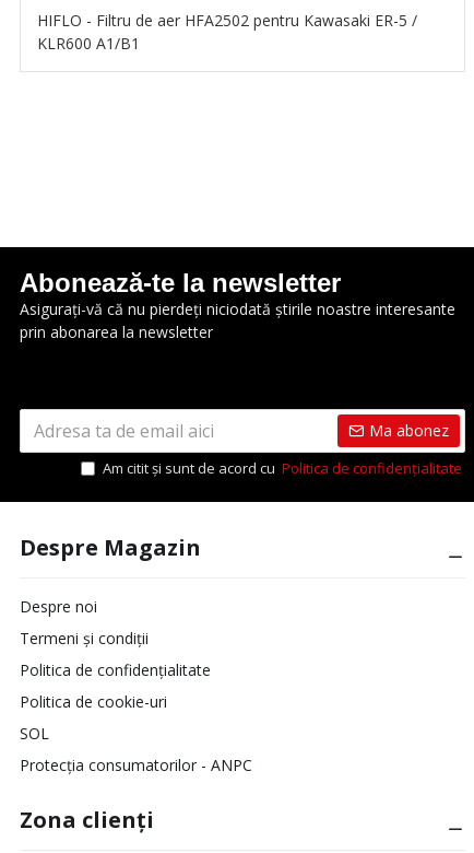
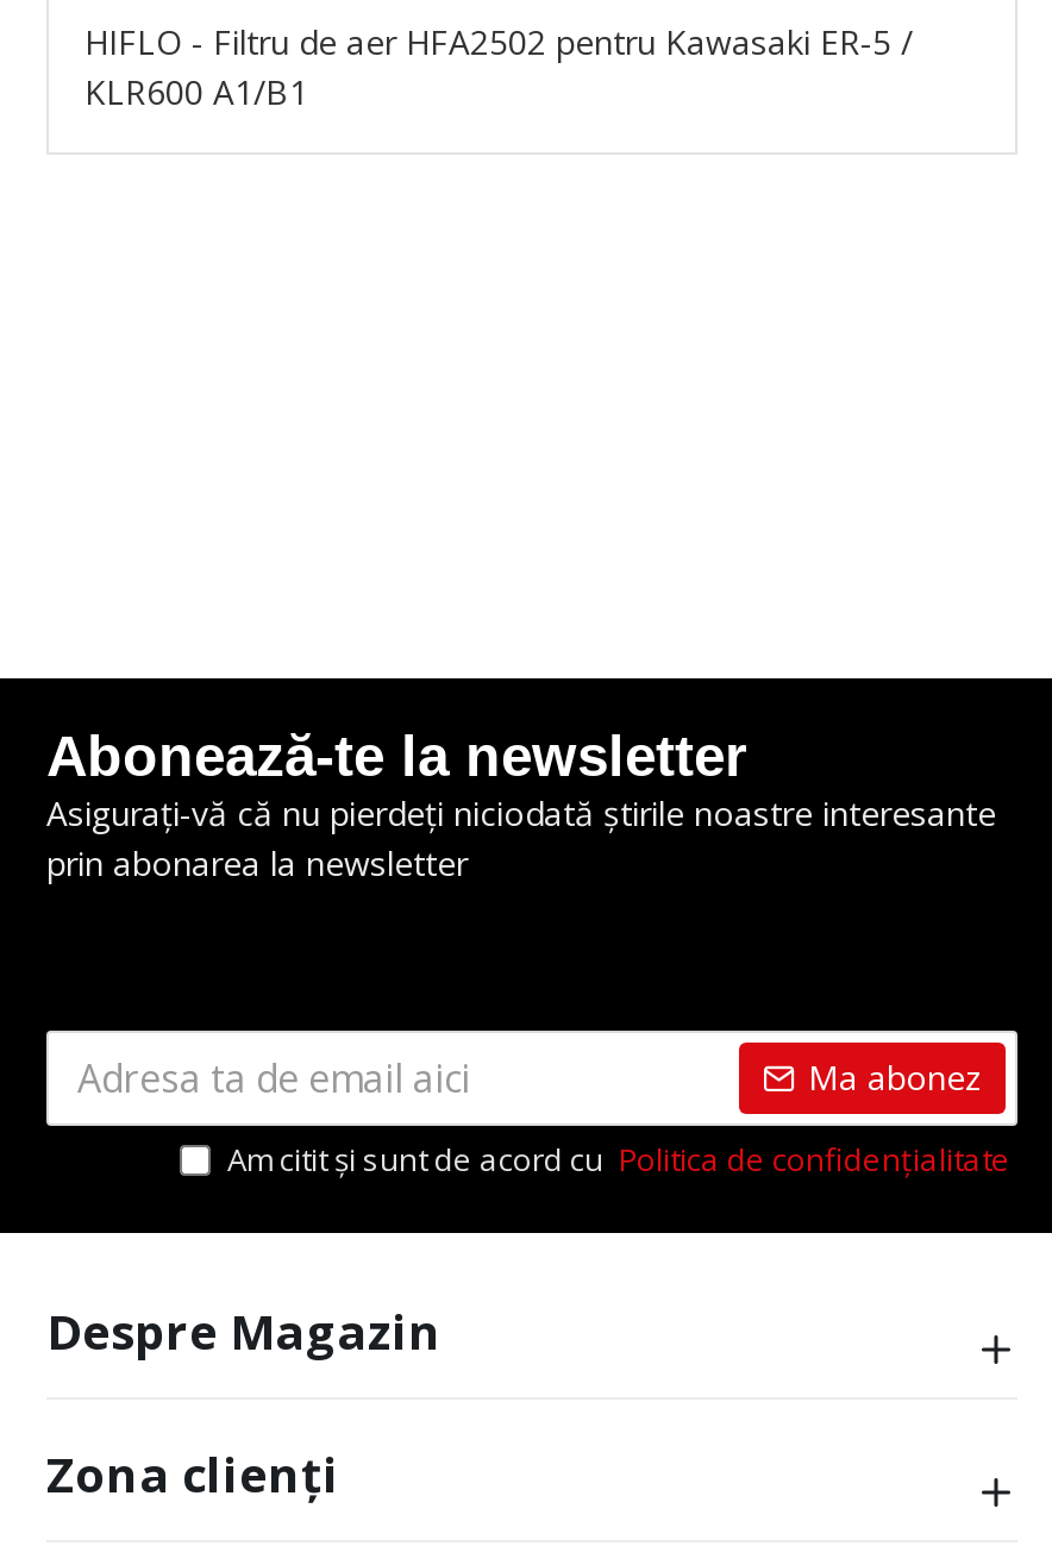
moved down: Abonează-te la newsletter | Asigurați-vă că nu pierdeți niciodată știrile noastre interesante | prin abonarea la newsletter | Ma abonez | Despre Magazin

- Despre noi
- Termeni și condiții
- Politica de confidențialitate
- Politica de cookie-uri
- SOL
- Protecția consumatorilor - ANPC
